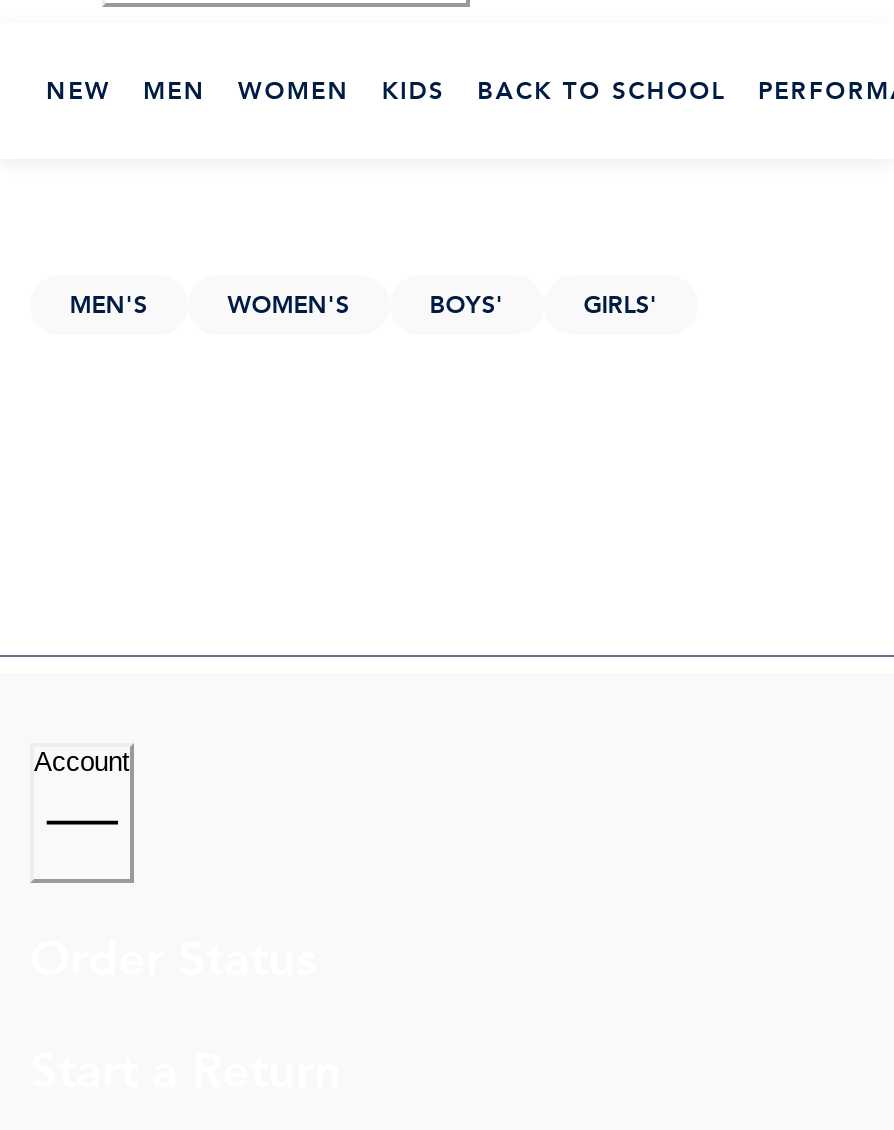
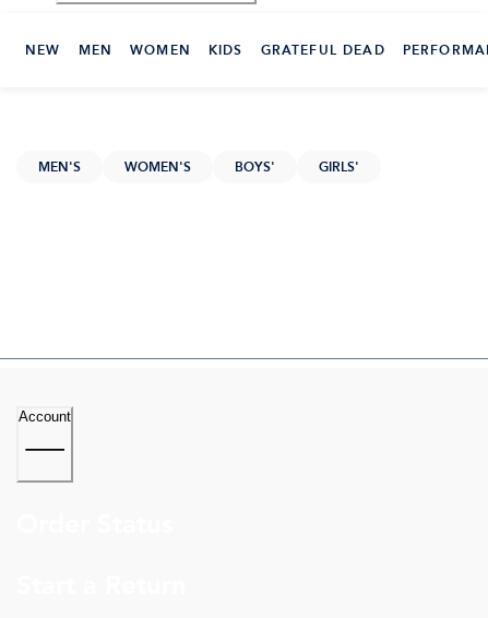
- BACK TO SCHOOL
+ GRATEFUL DEAD
